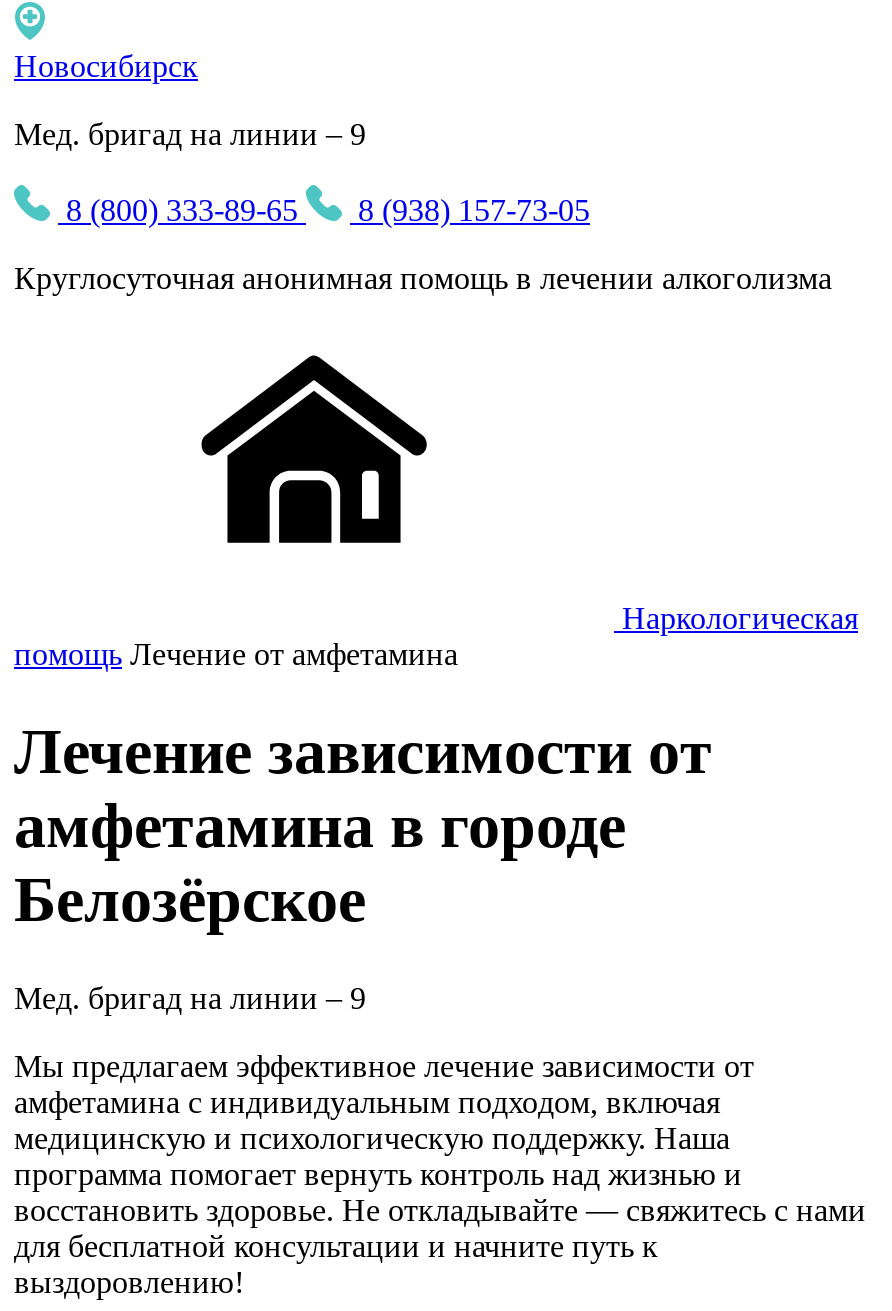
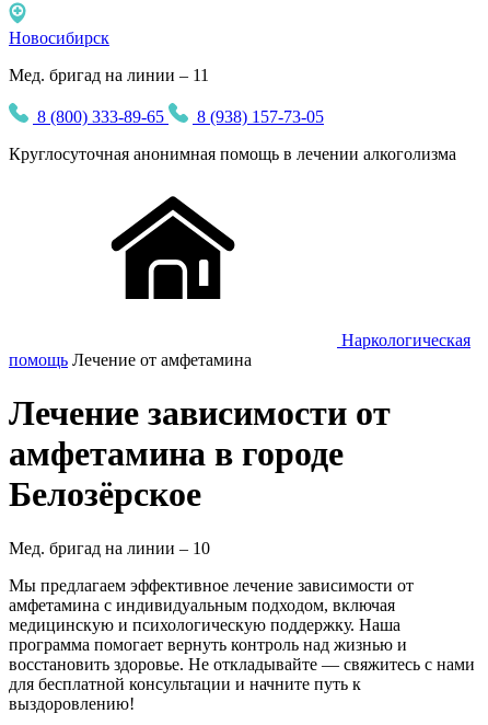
- Мед. бригад на линии – 9
+ Мед. бригад на линии – 11

- Мед. бригад на линии – 9
+ Мед. бригад на линии – 10
